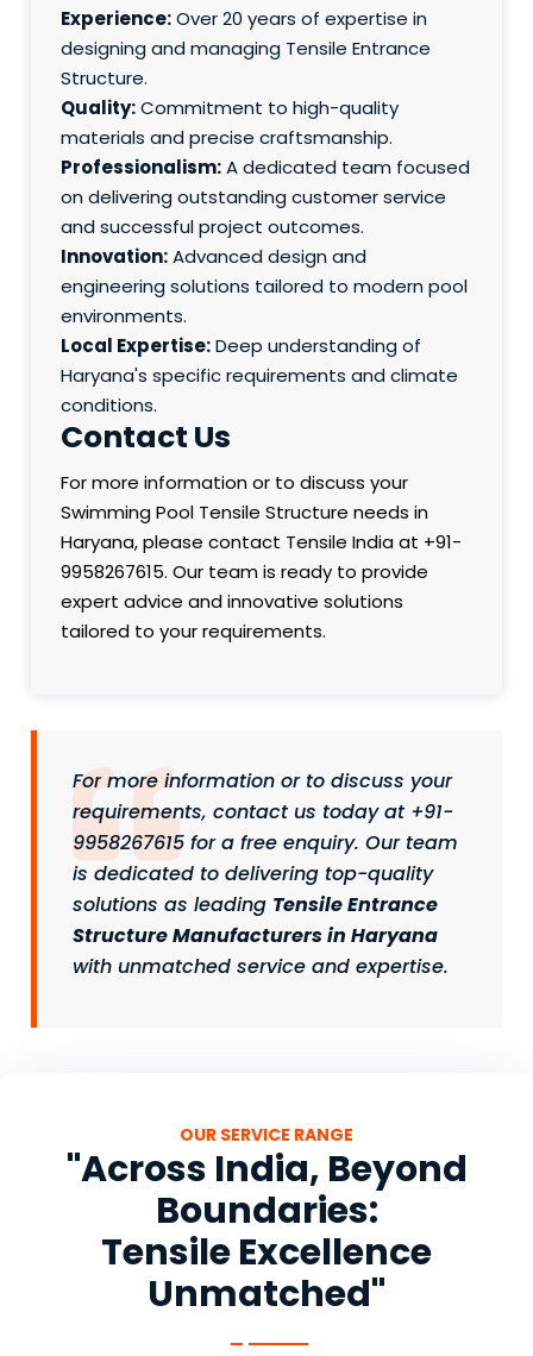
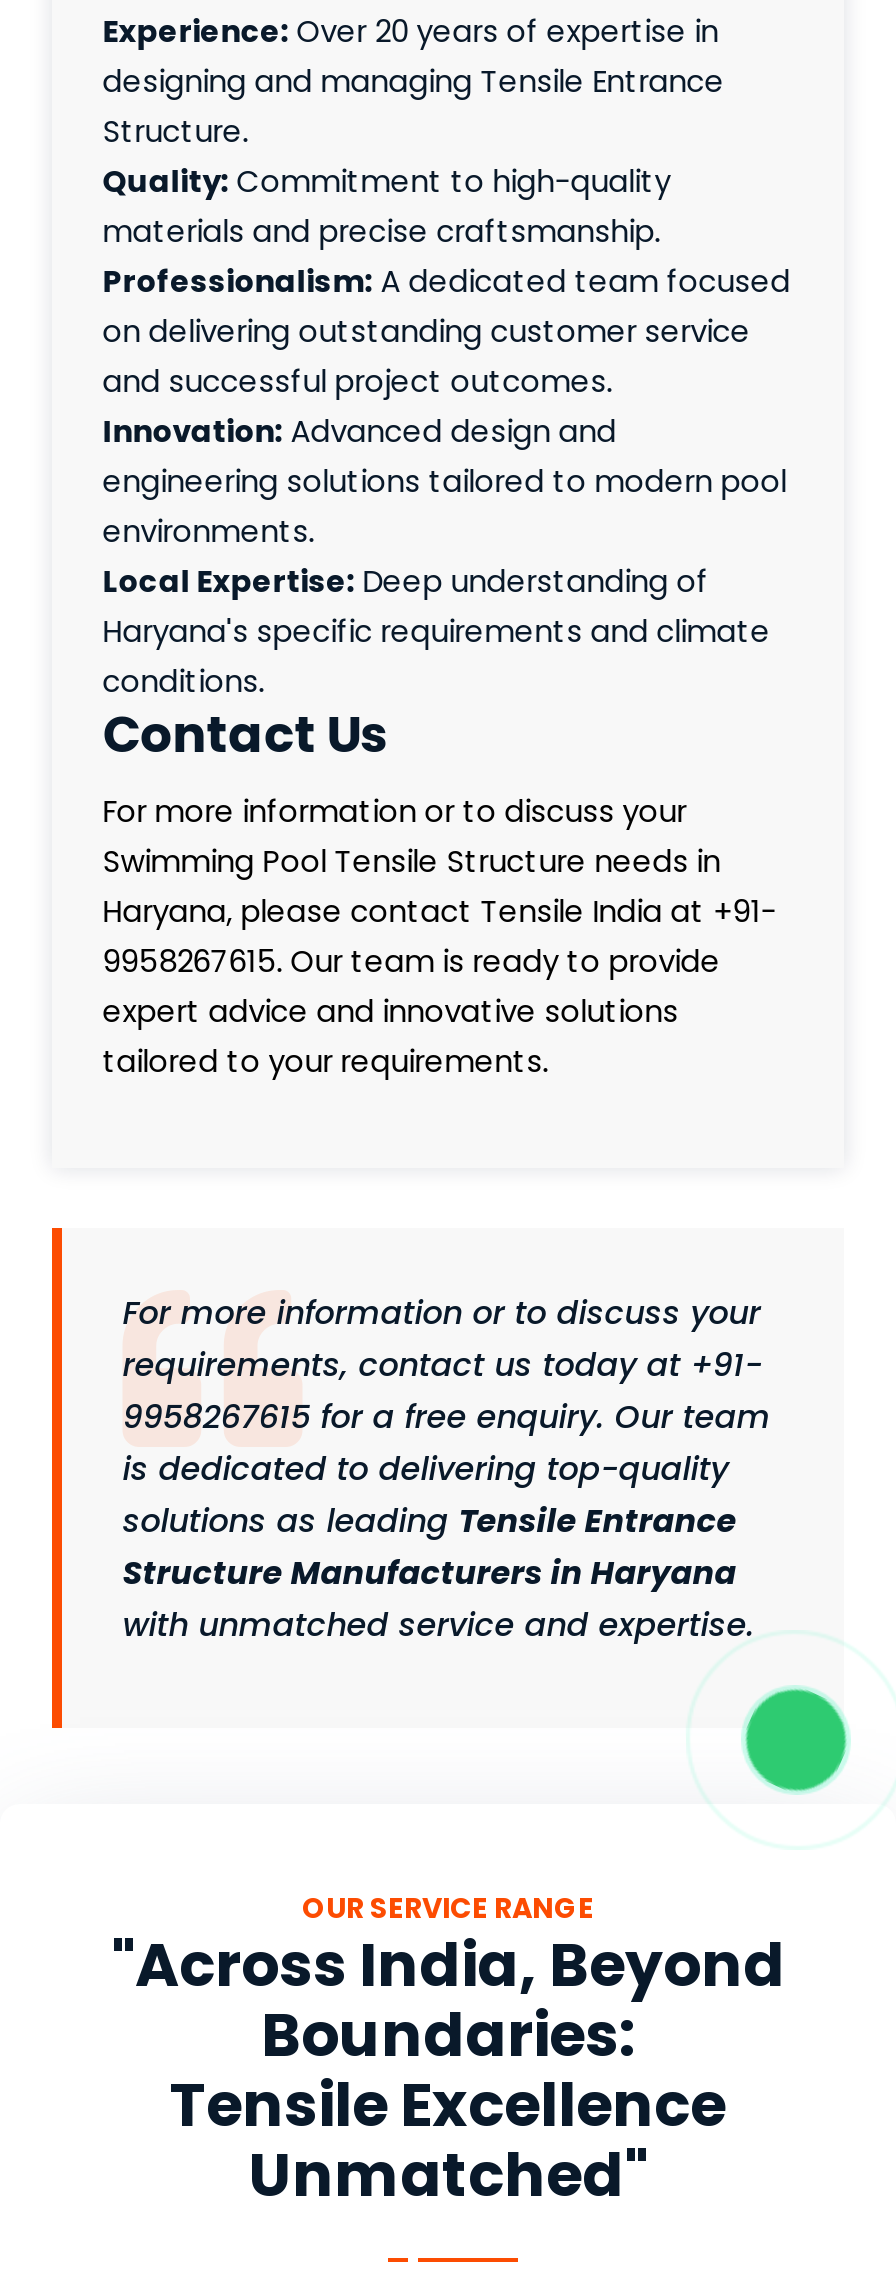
+ [image]
